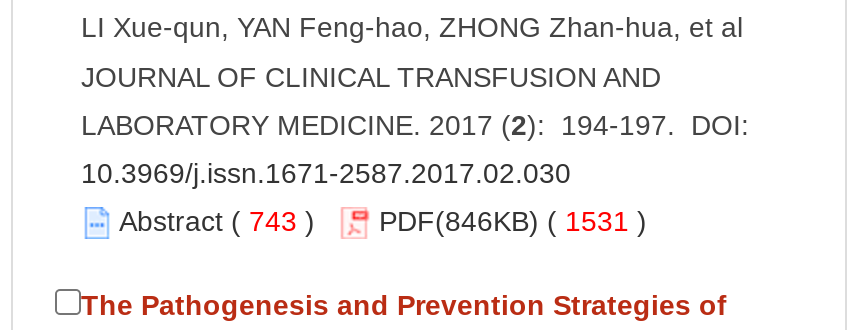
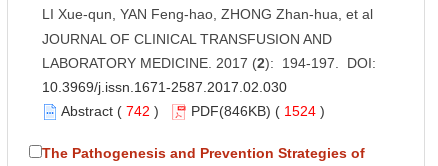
- Abstract (743)
+ Abstract (742)

- PDF(846KB) (1531)
+ PDF(846KB) (1524)
